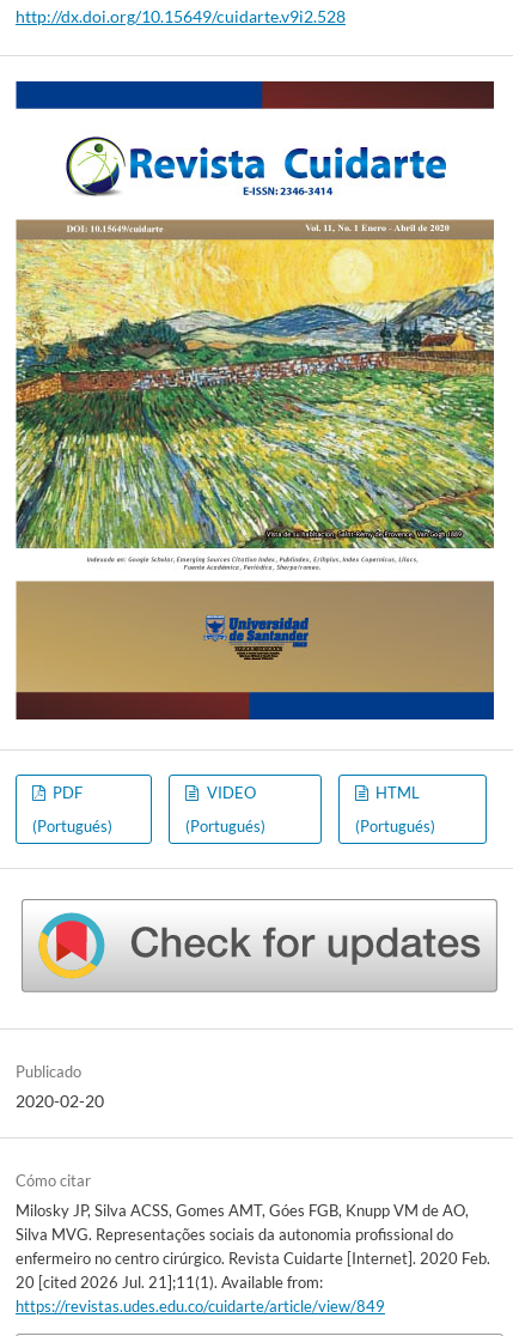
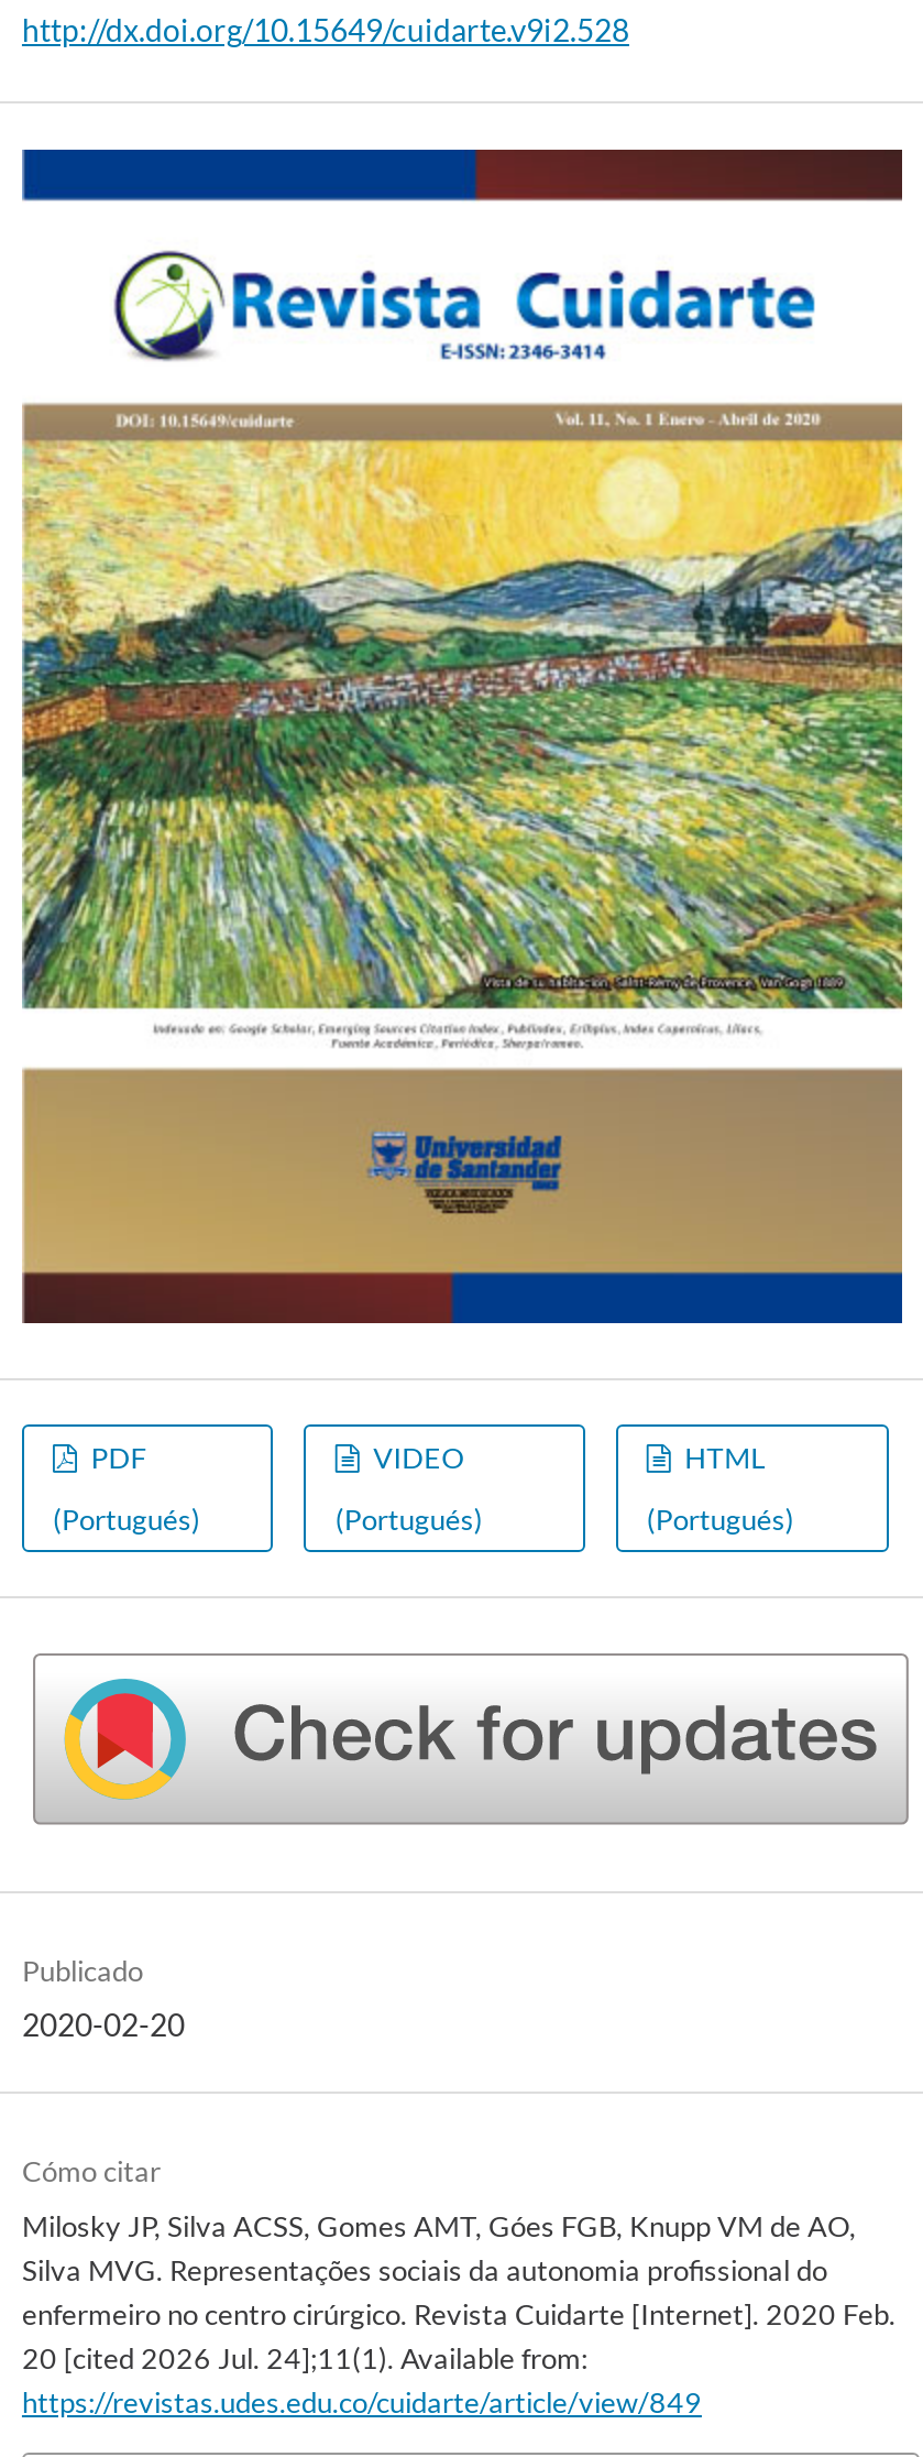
- 20 [cited 2026 Jul. 21];11(1). Available from:
+ 20 [cited 2026 Jul. 24];11(1). Available from:
